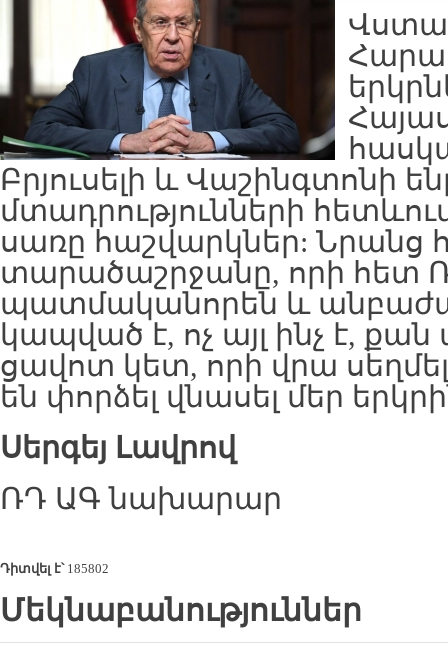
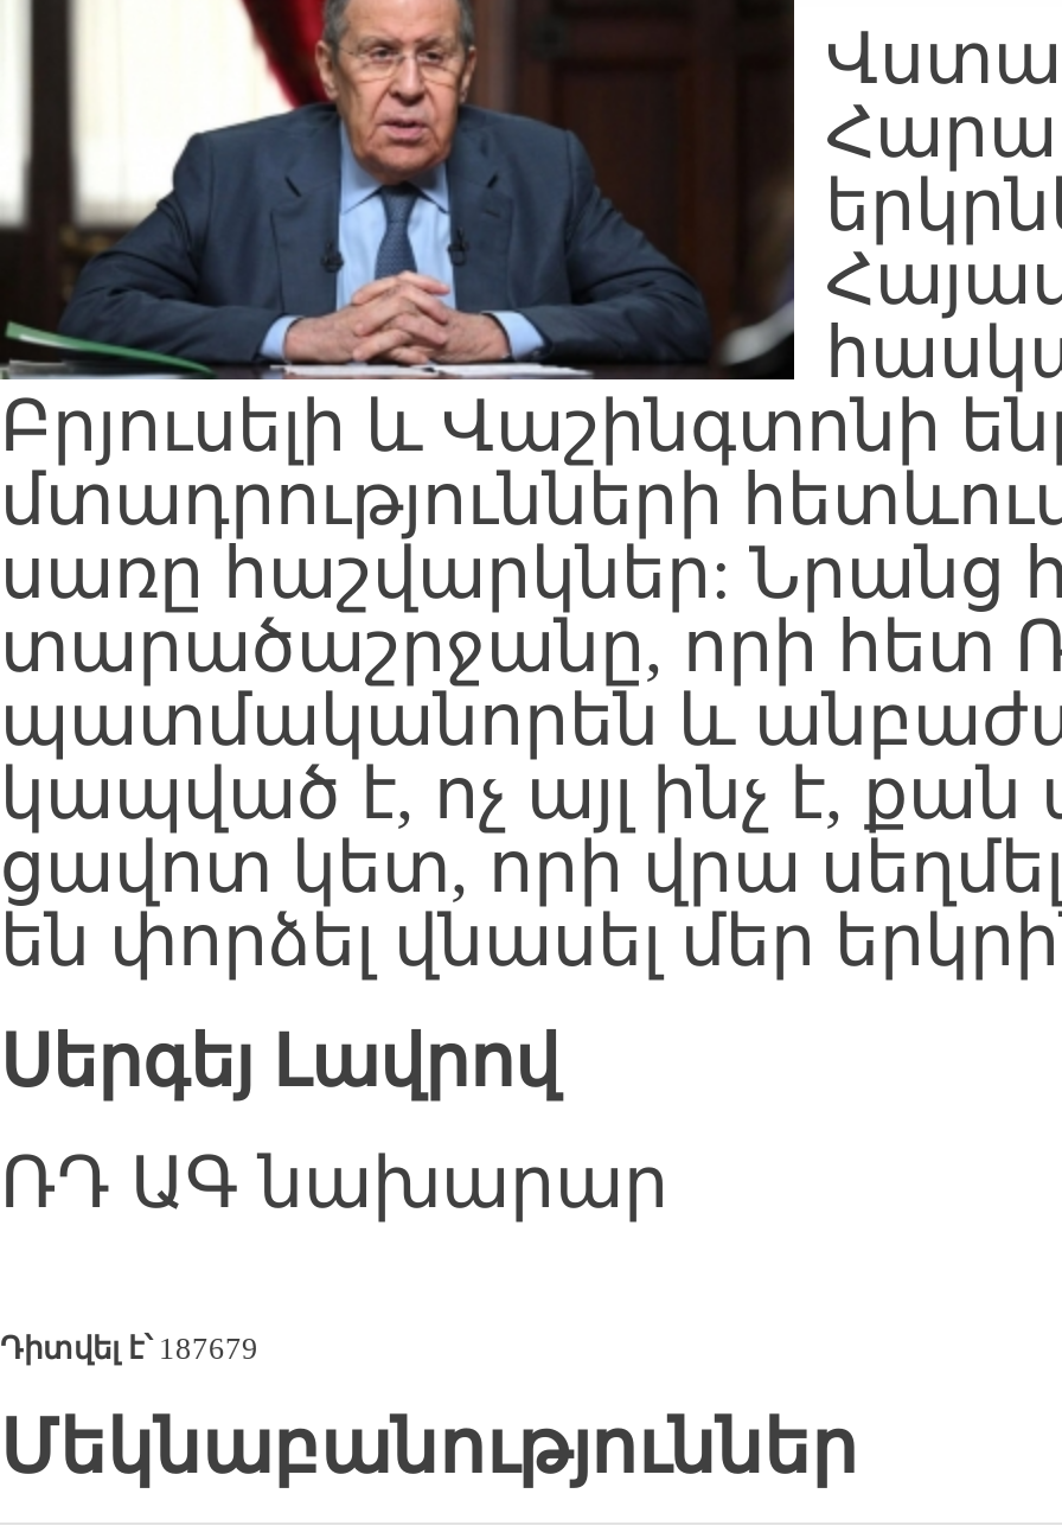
- Դիտվել է՝ 185802
+ Դիտվել է՝ 187679
